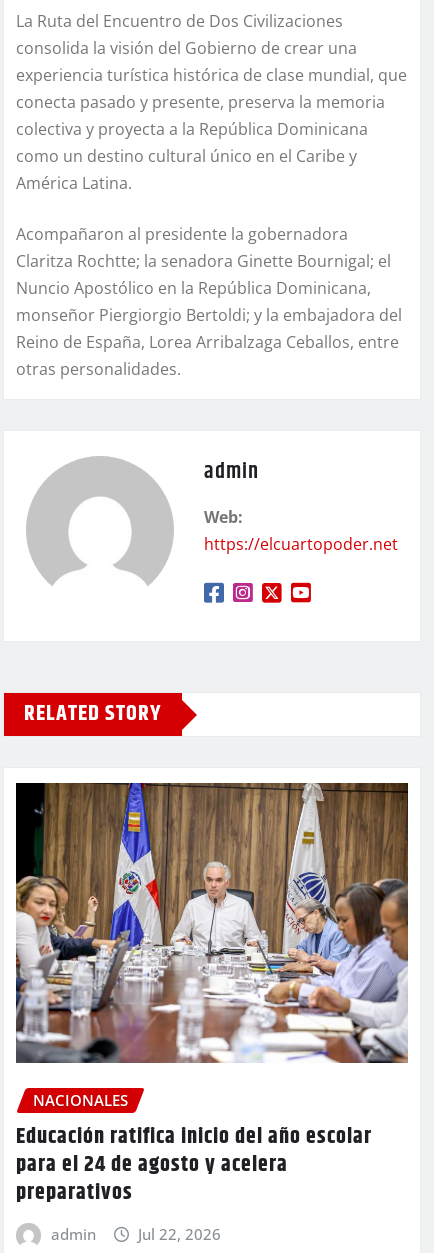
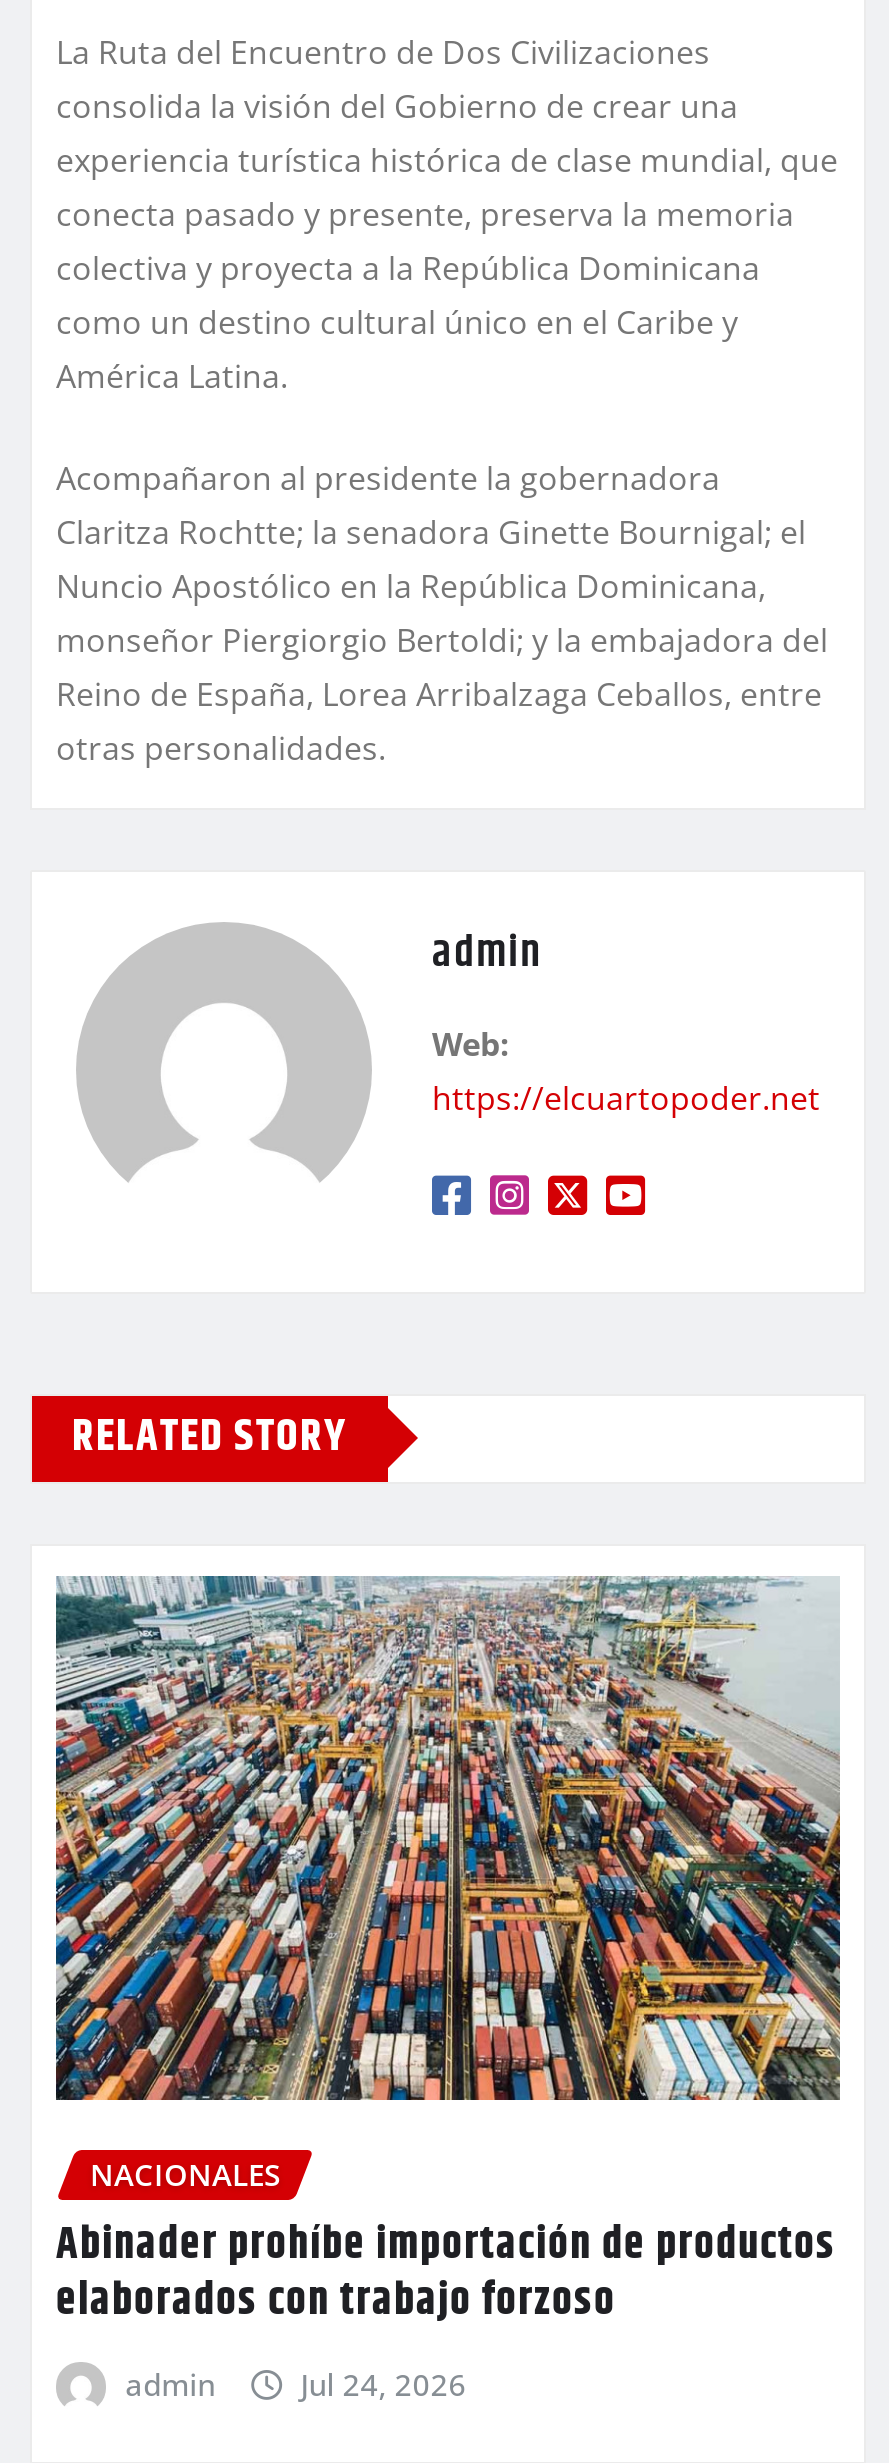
- [image]
+ [image]

- Educación ratifica inicio del año escolar
- para el 24 de agosto y acelera
- preparativos
+ Abinader prohíbe importación de productos
+ elaborados con trabajo forzoso

- Jul 22, 2026
+ Jul 24, 2026
